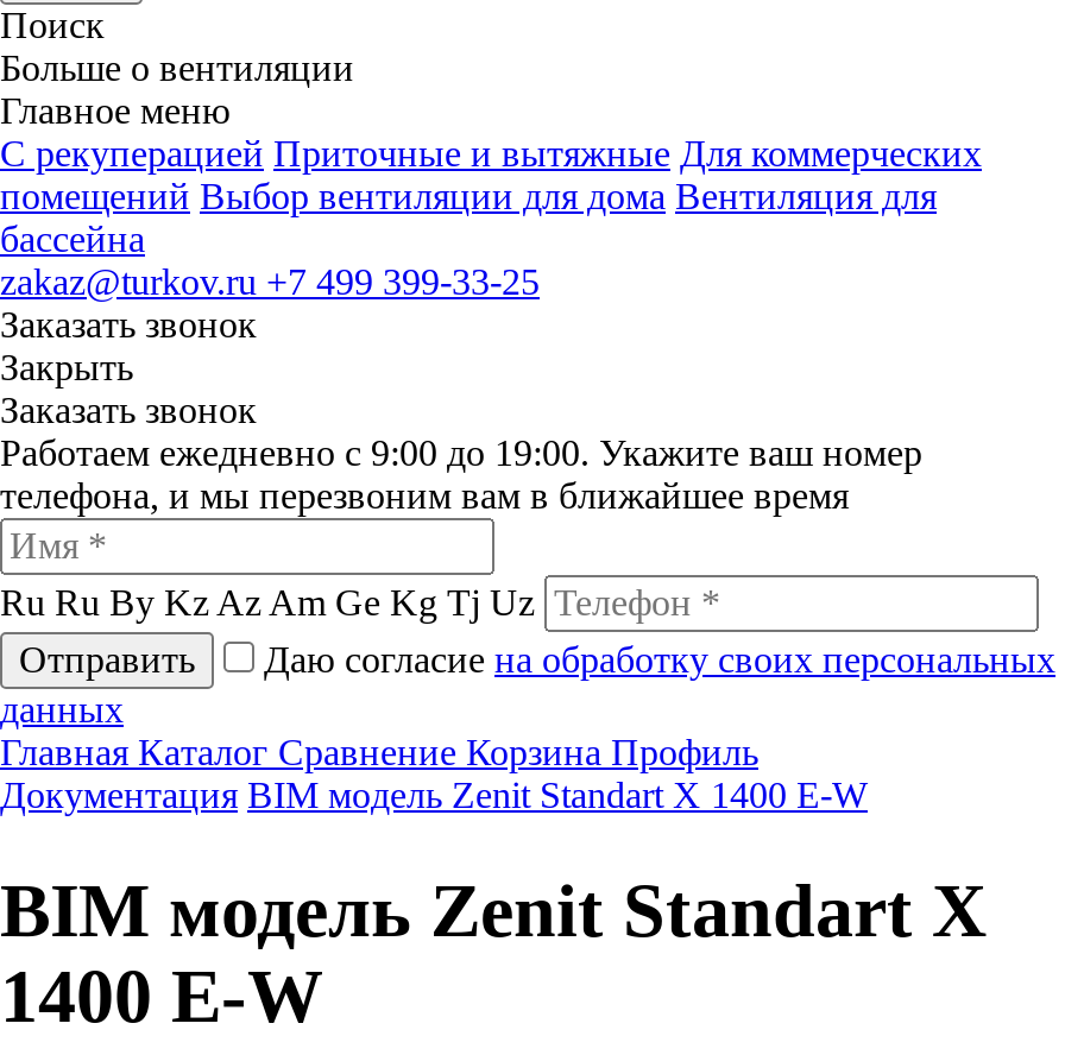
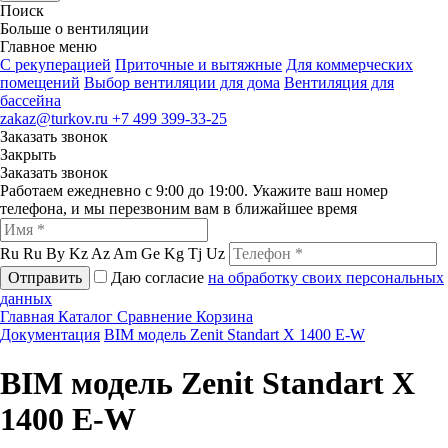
- Главная Каталог Сравнение Корзина Профиль
+ Главная Каталог Сравнение Корзина
